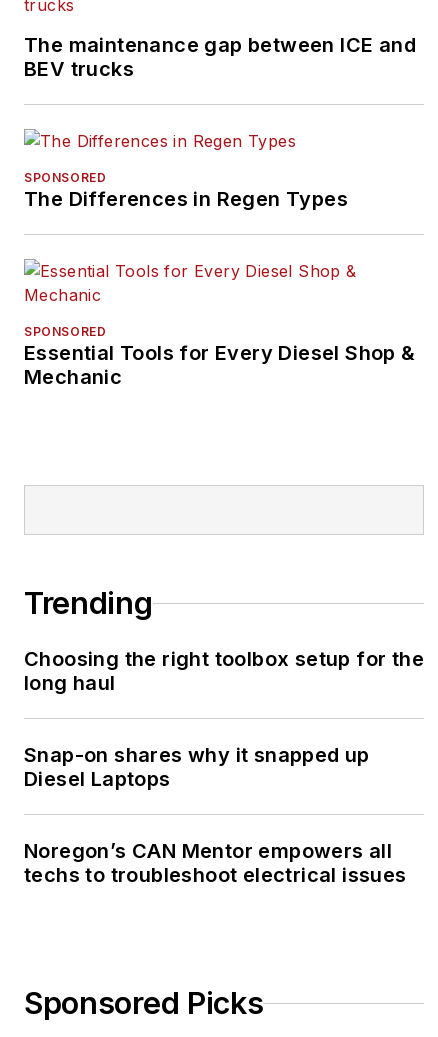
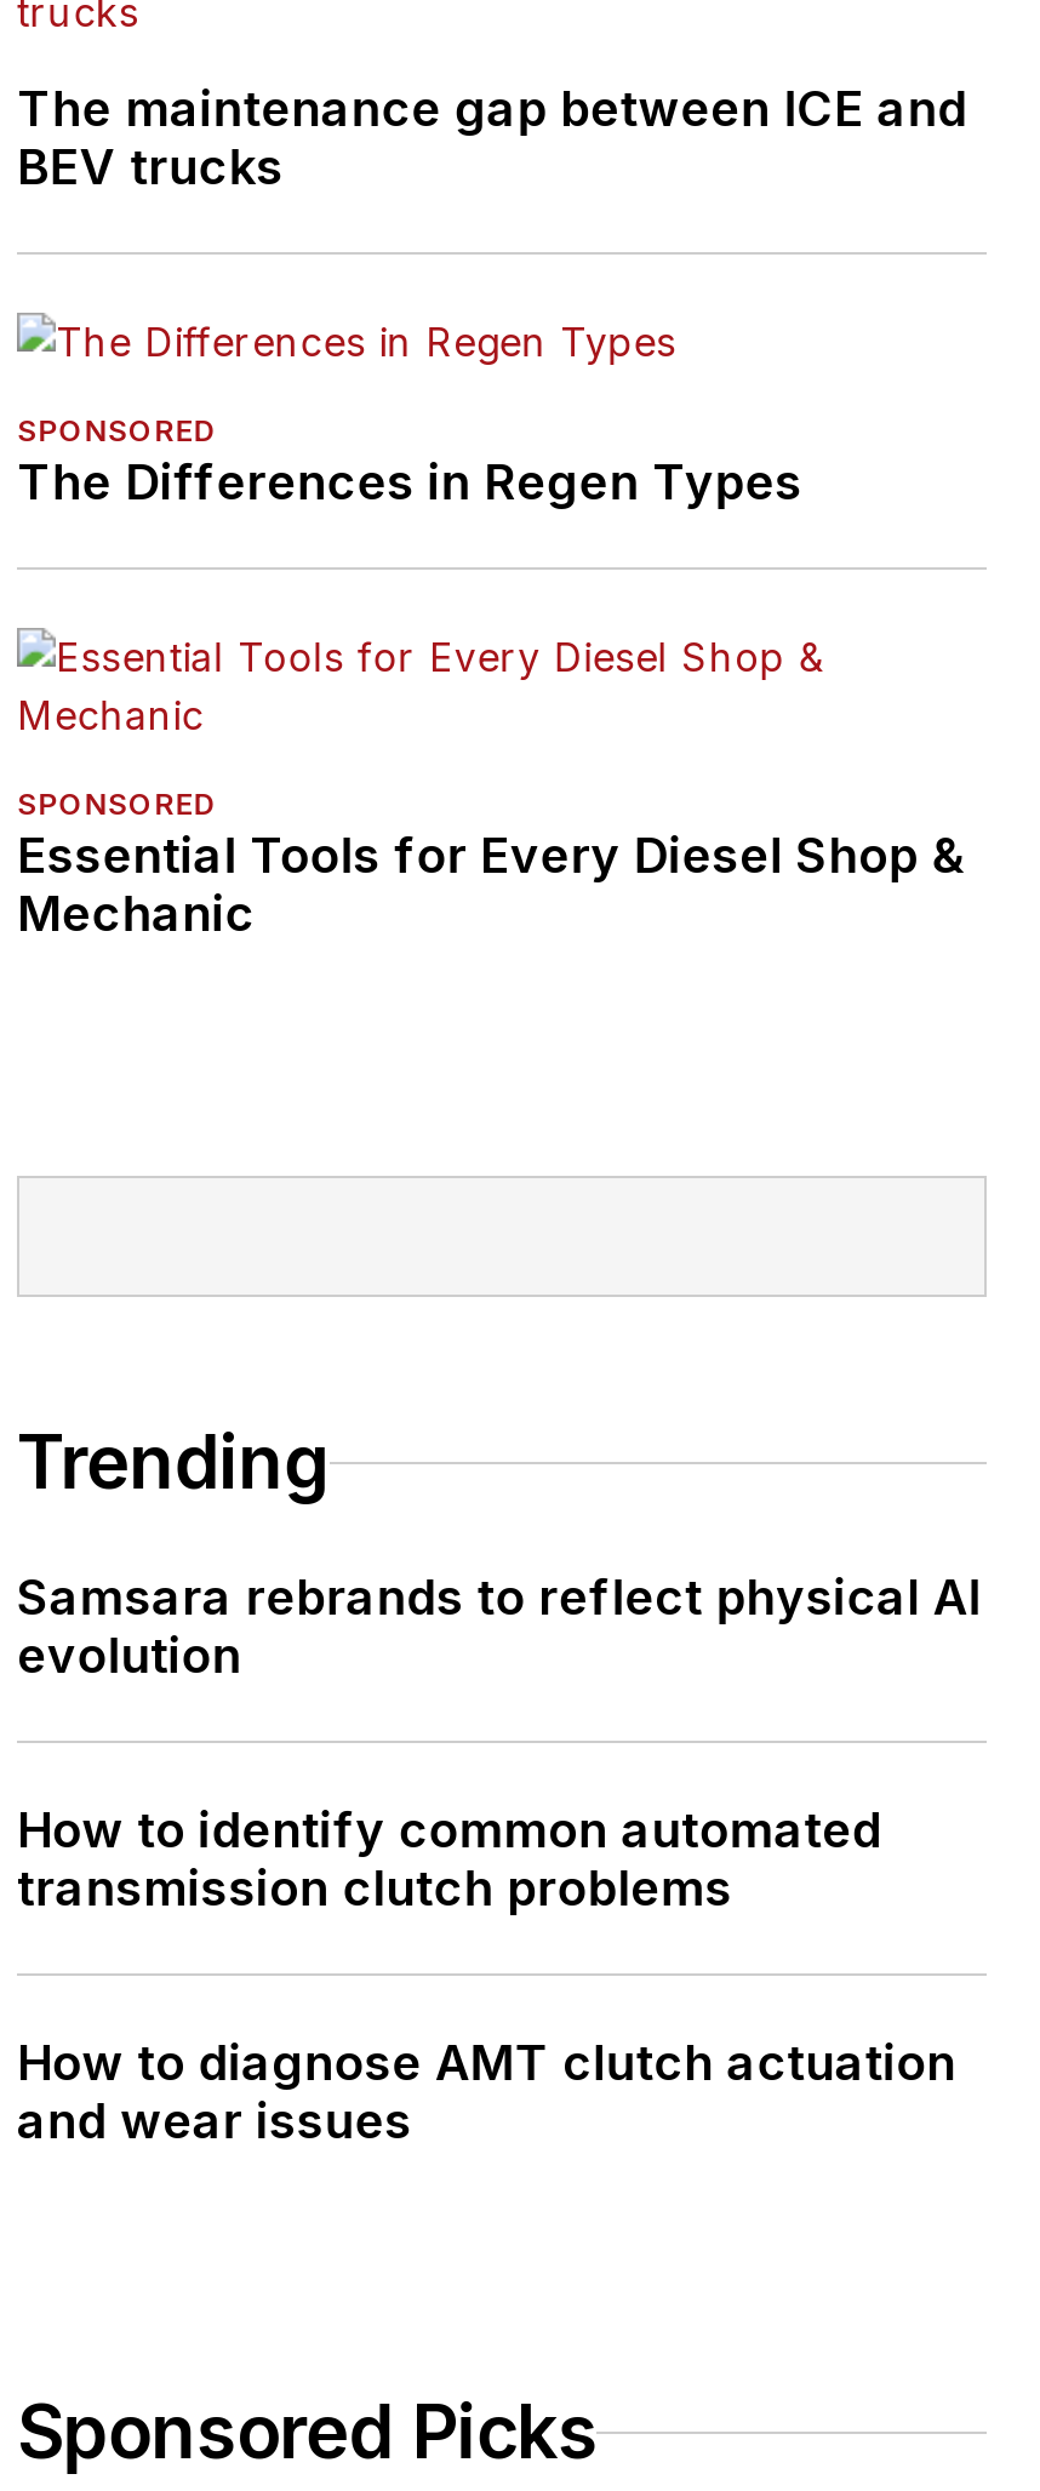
- Choosing the right toolbox setup for the
- long haul
+ Samsara rebrands to reflect physical AI
+ evolution

- Snap-on shares why it snapped up
- Diesel Laptops
+ How to identify common automated
+ transmission clutch problems

- Noregon’s CAN Mentor empowers all
- techs to troubleshoot electrical issues
+ How to diagnose AMT clutch actuation
+ and wear issues
